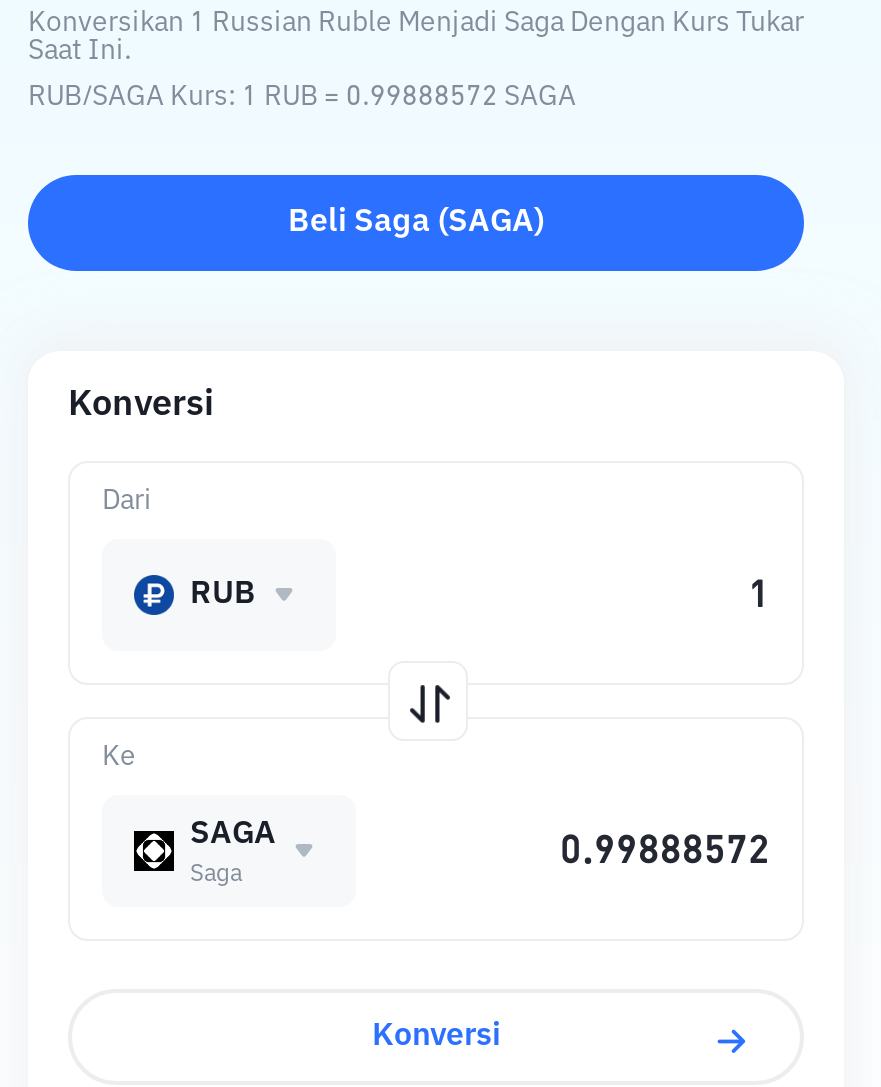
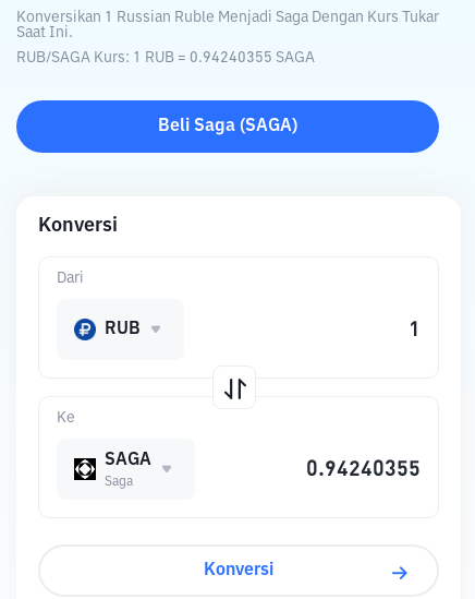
- RUB/SAGA Kurs: 1 RUB = 0.99888572 SAGA
+ RUB/SAGA Kurs: 1 RUB = 0.94240355 SAGA
